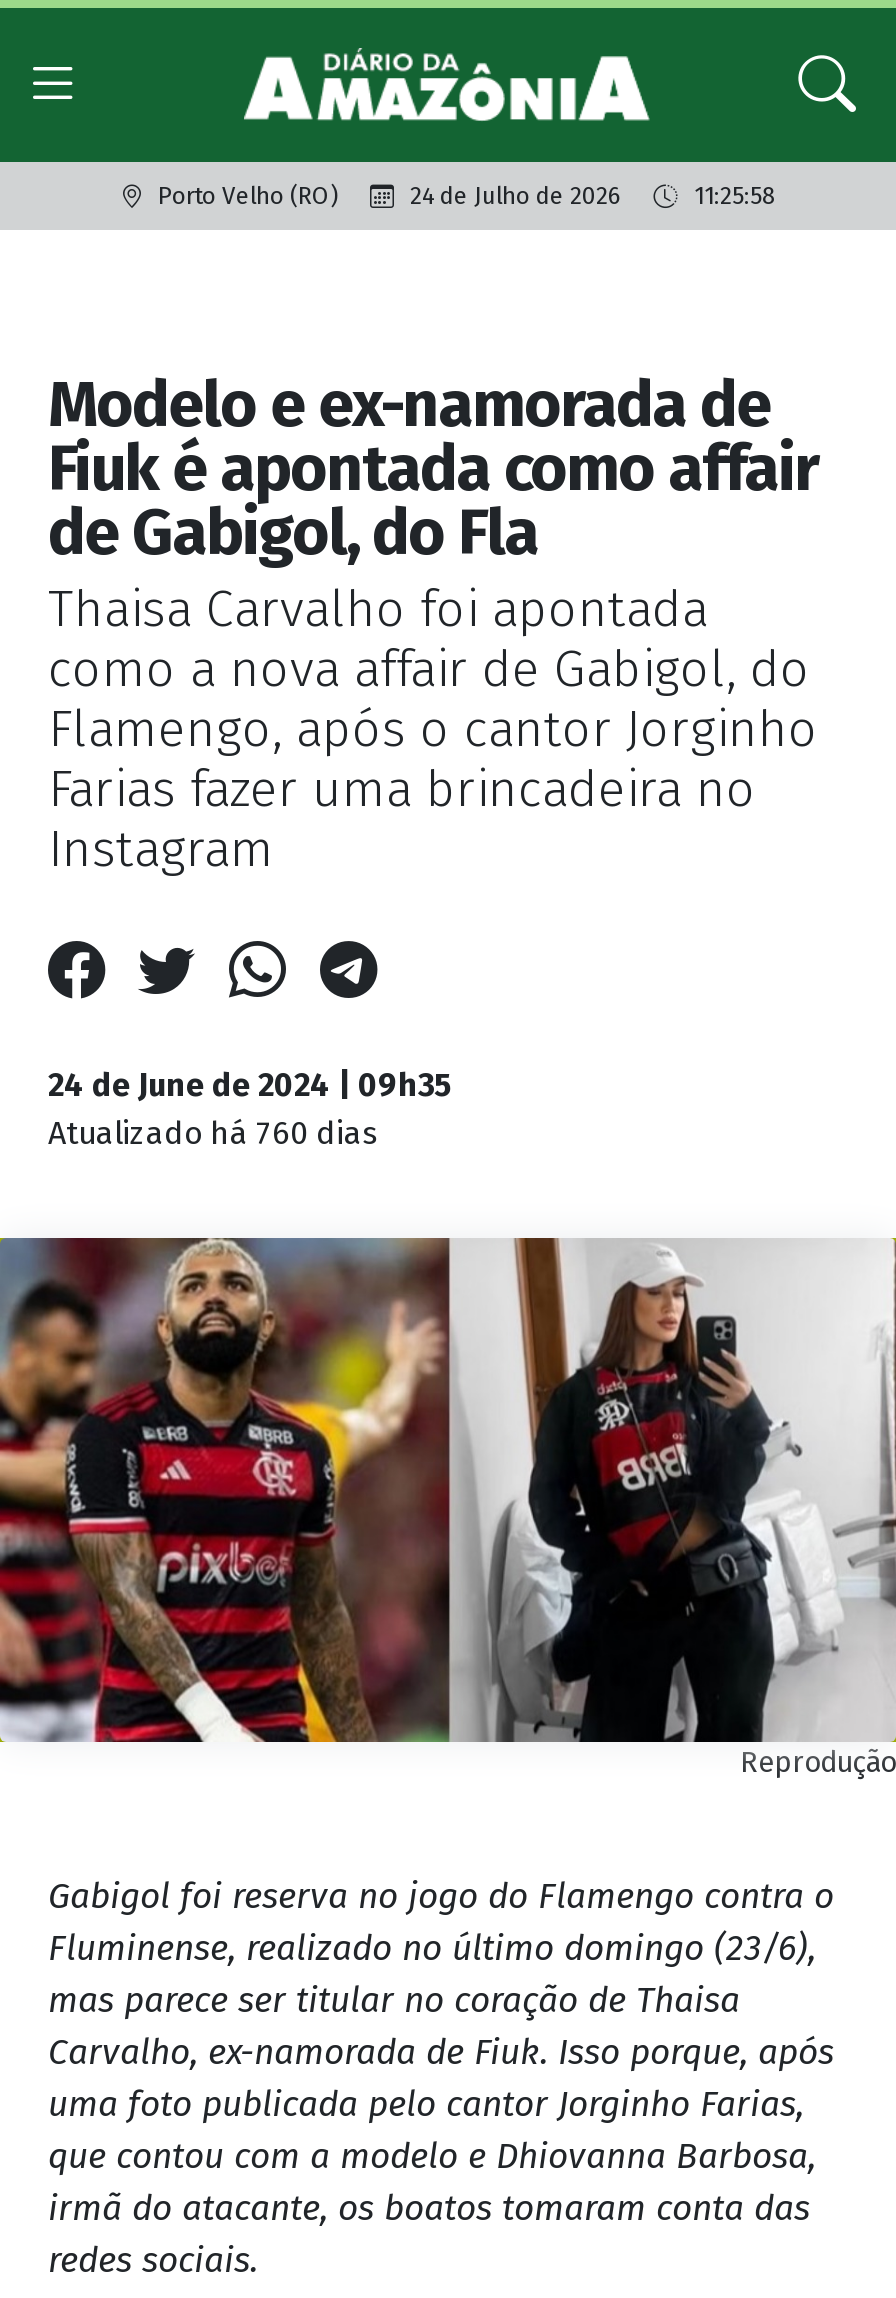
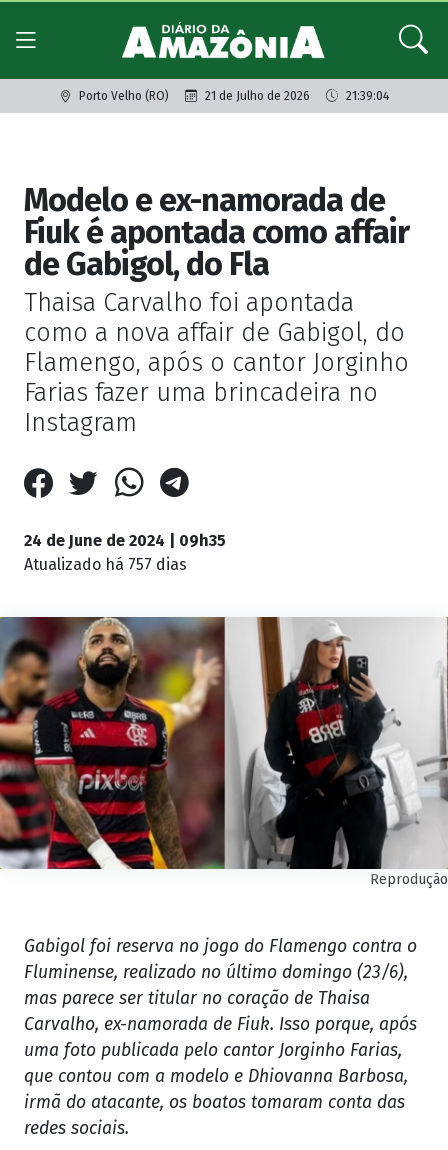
- 24 de Julho de 2026
+ 21 de Julho de 2026

- 11:25:58
+ 21:39:04

- Atualizado há 760 dias
+ Atualizado há 757 dias
